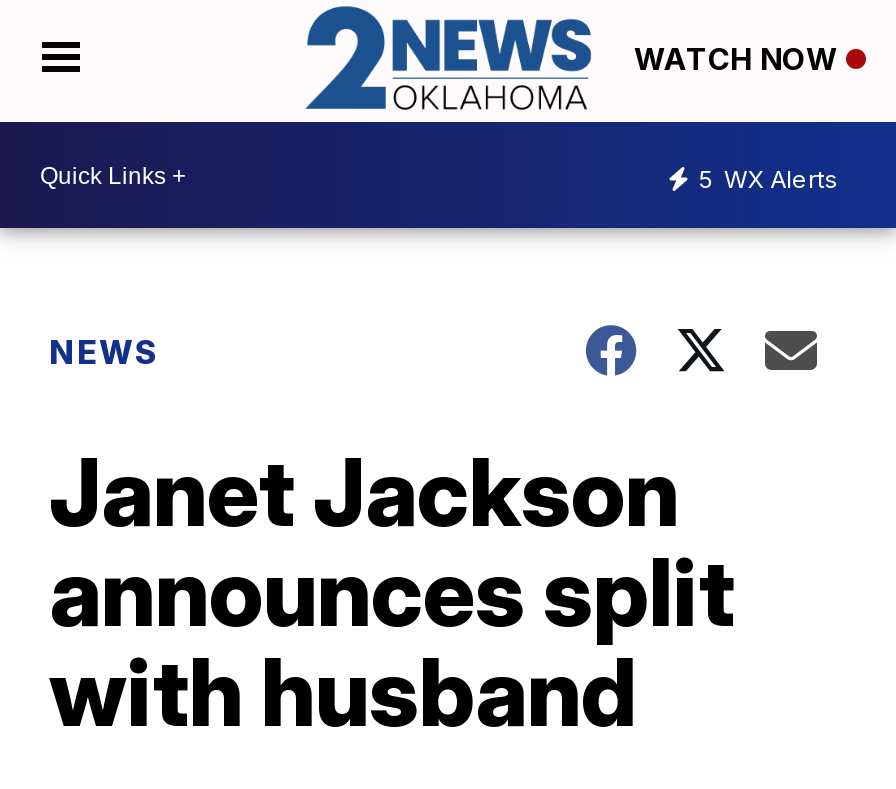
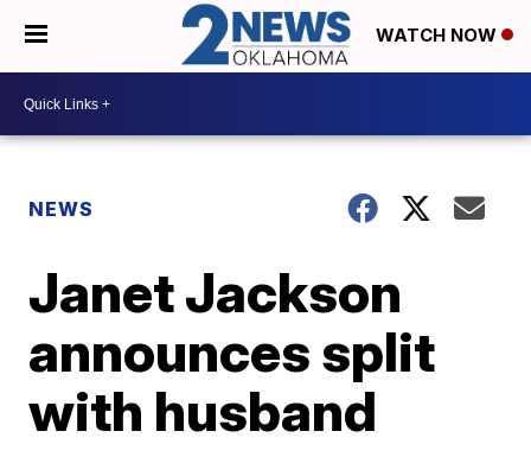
- 5 WX Alerts
